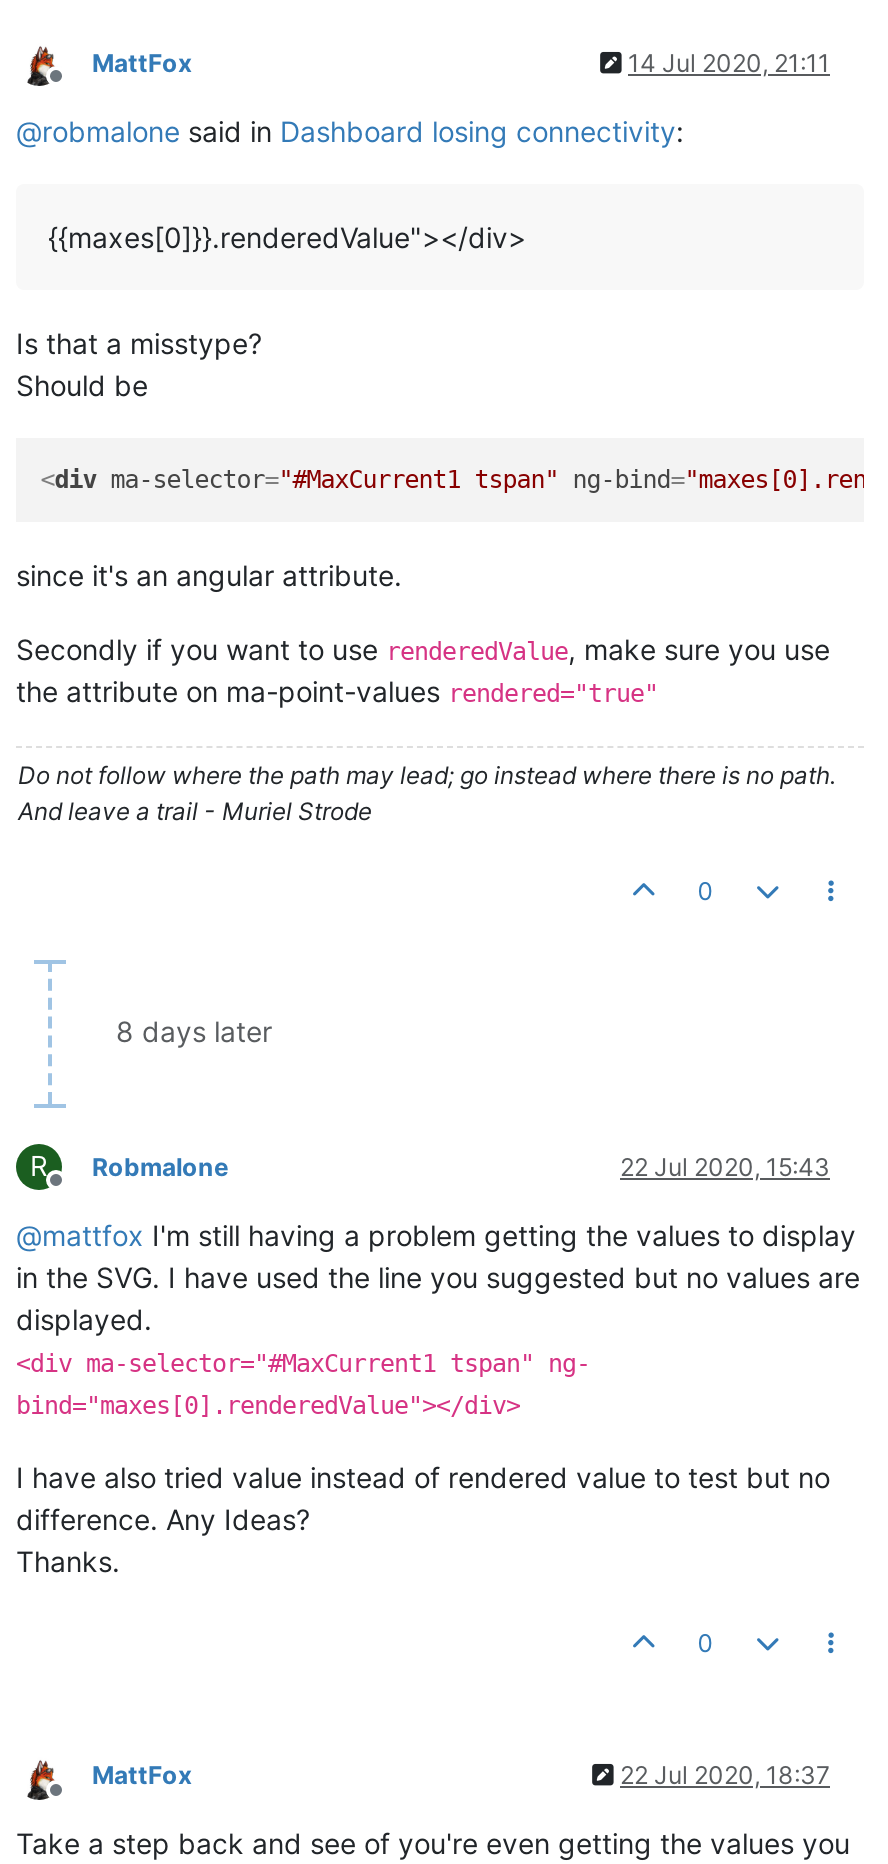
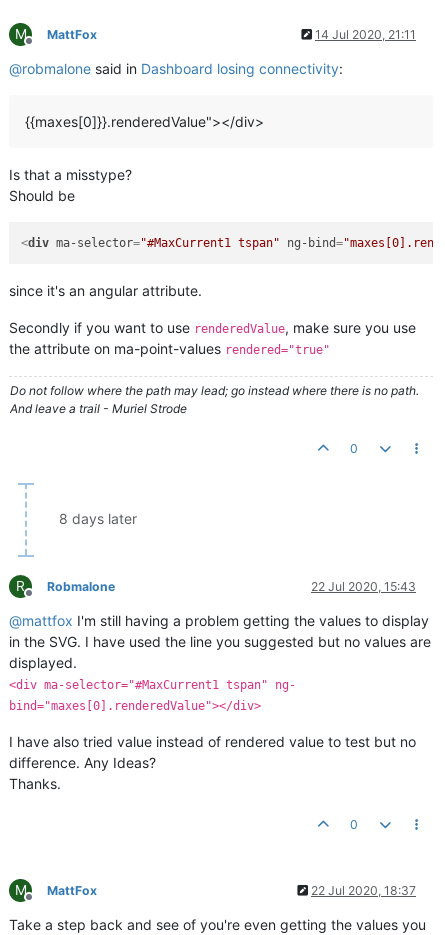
+ M

+ M
